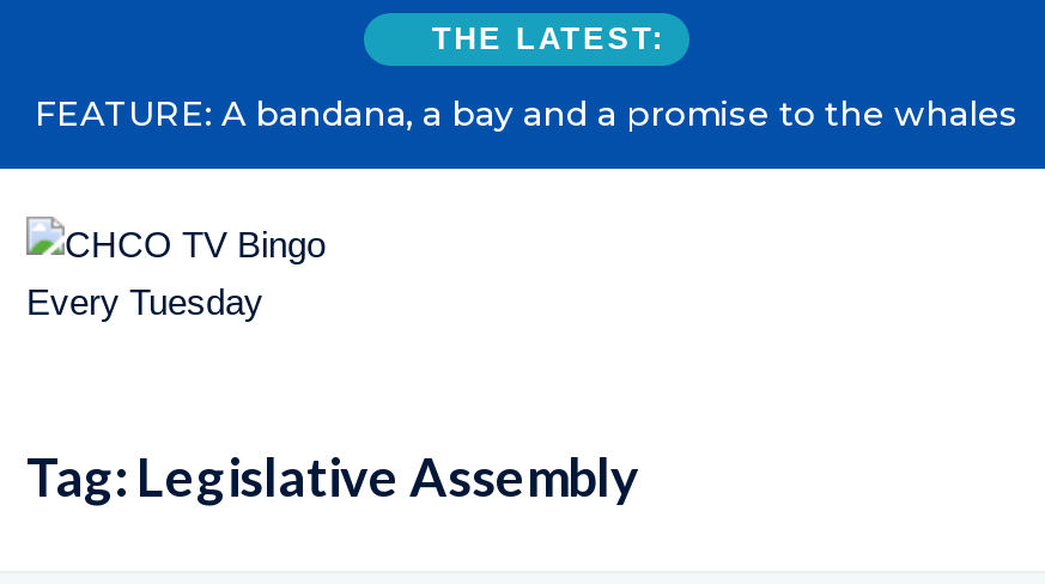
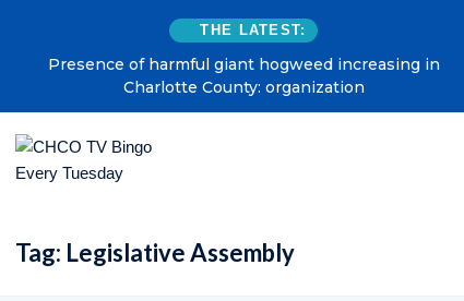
- FEATURE: A bandana, a bay and a promise to the whales
+ Presence of harmful giant hogweed increasing in
+ Charlotte County: organization
